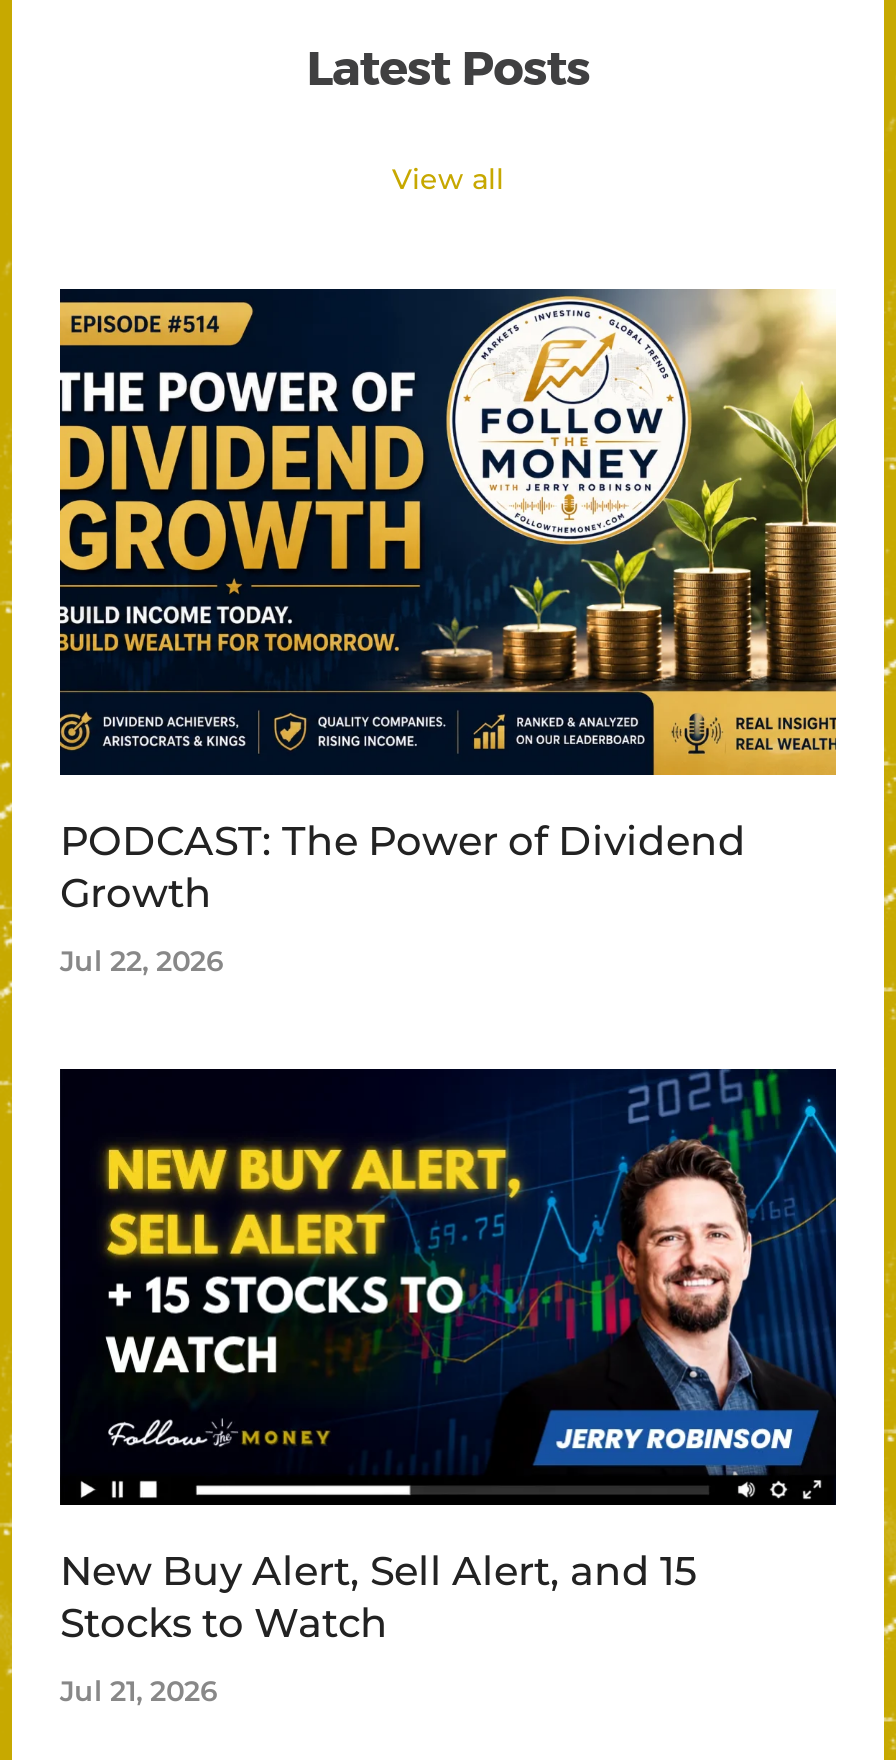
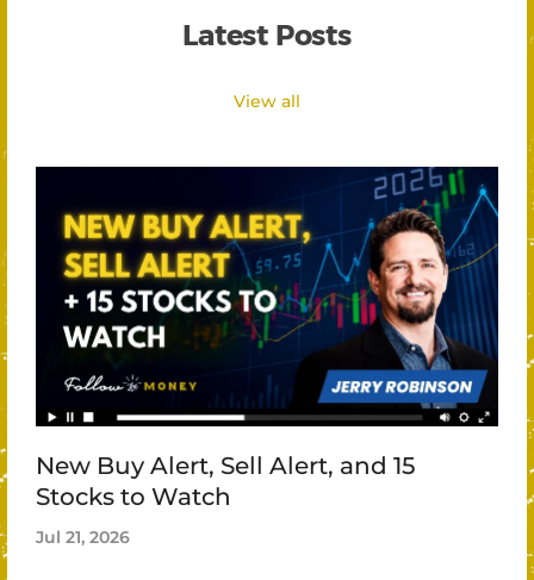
- [image]
- PODCAST: The Power of Dividend
- Growth
- Jul 22, 2026
